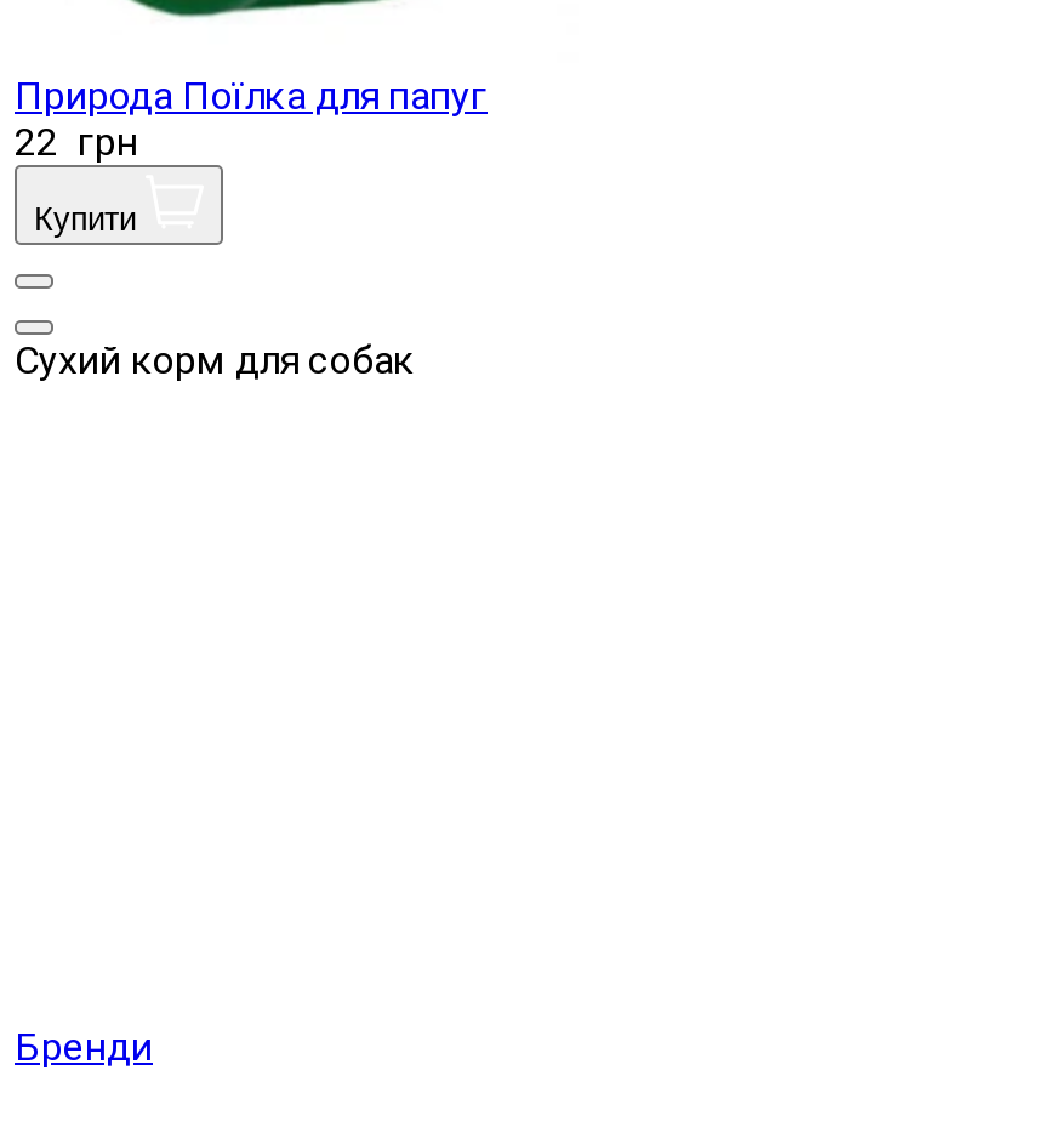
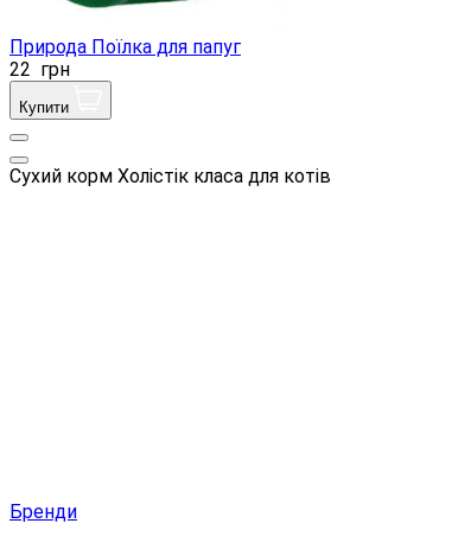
- Сухий корм для собак
+ Сухий корм Холістік класа для котів
